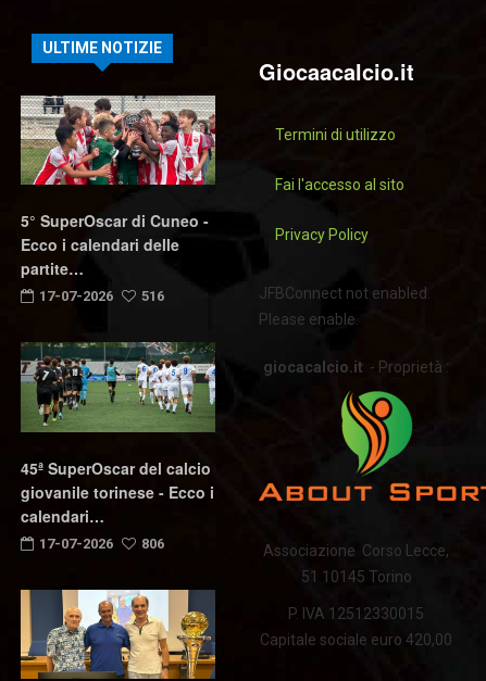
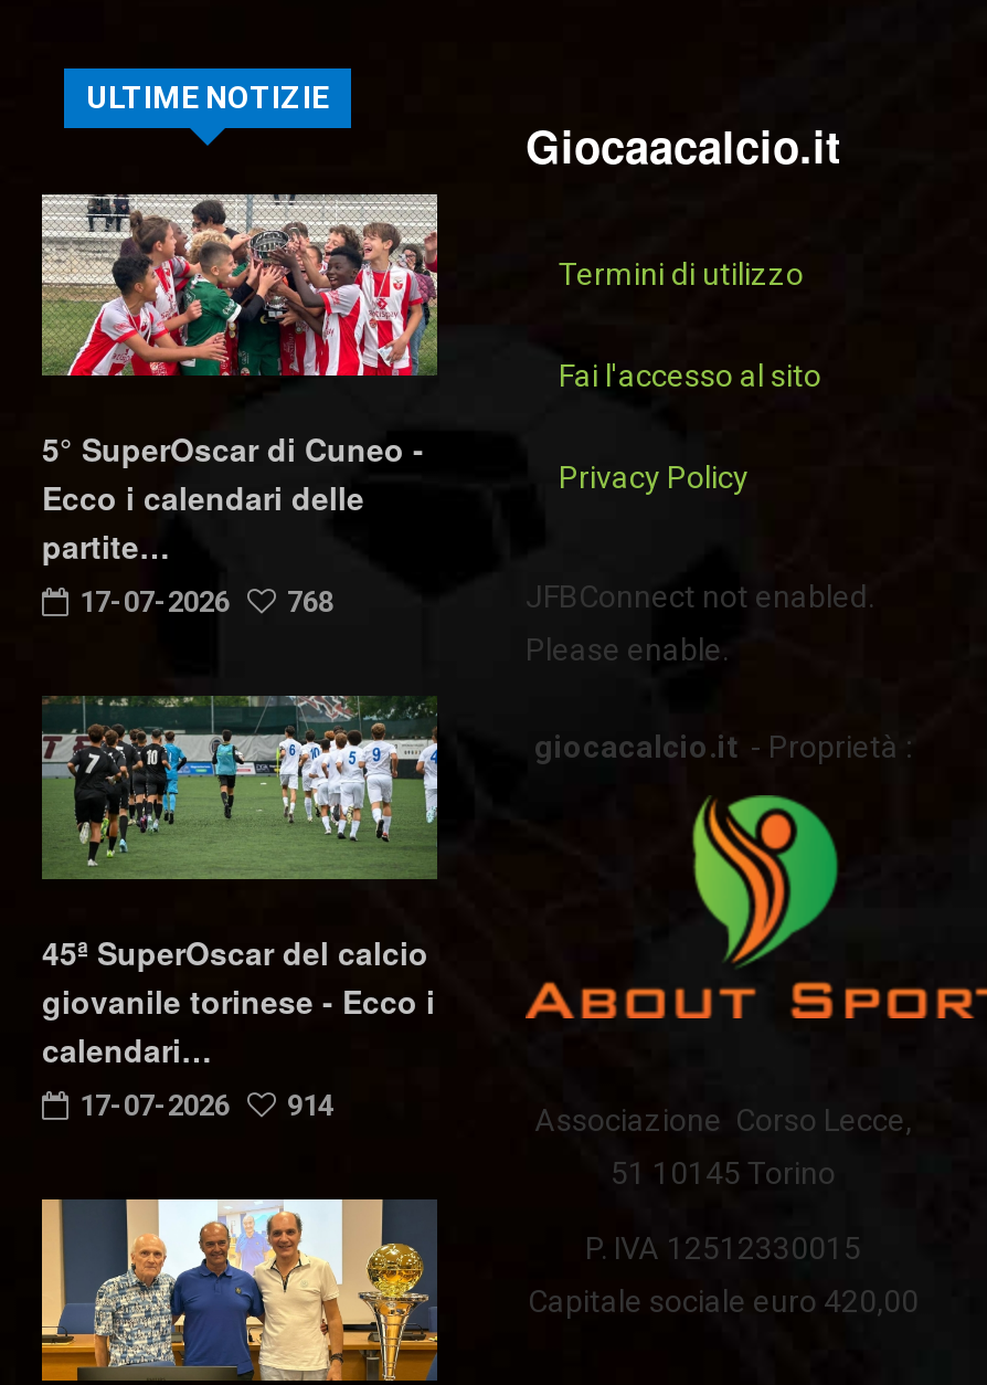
- 17-07-2026 516
+ 17-07-2026 768

- 17-07-2026 806
+ 17-07-2026 914
